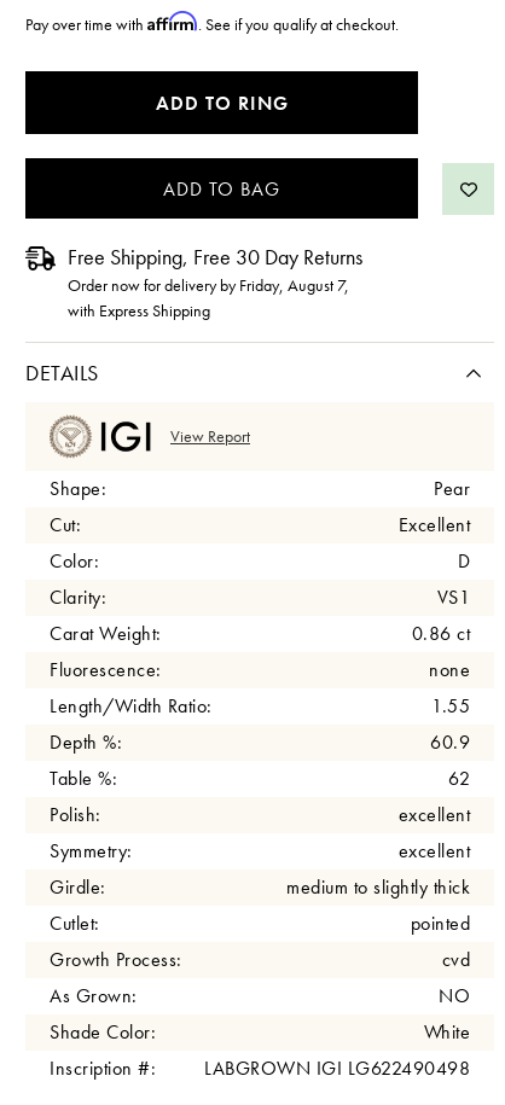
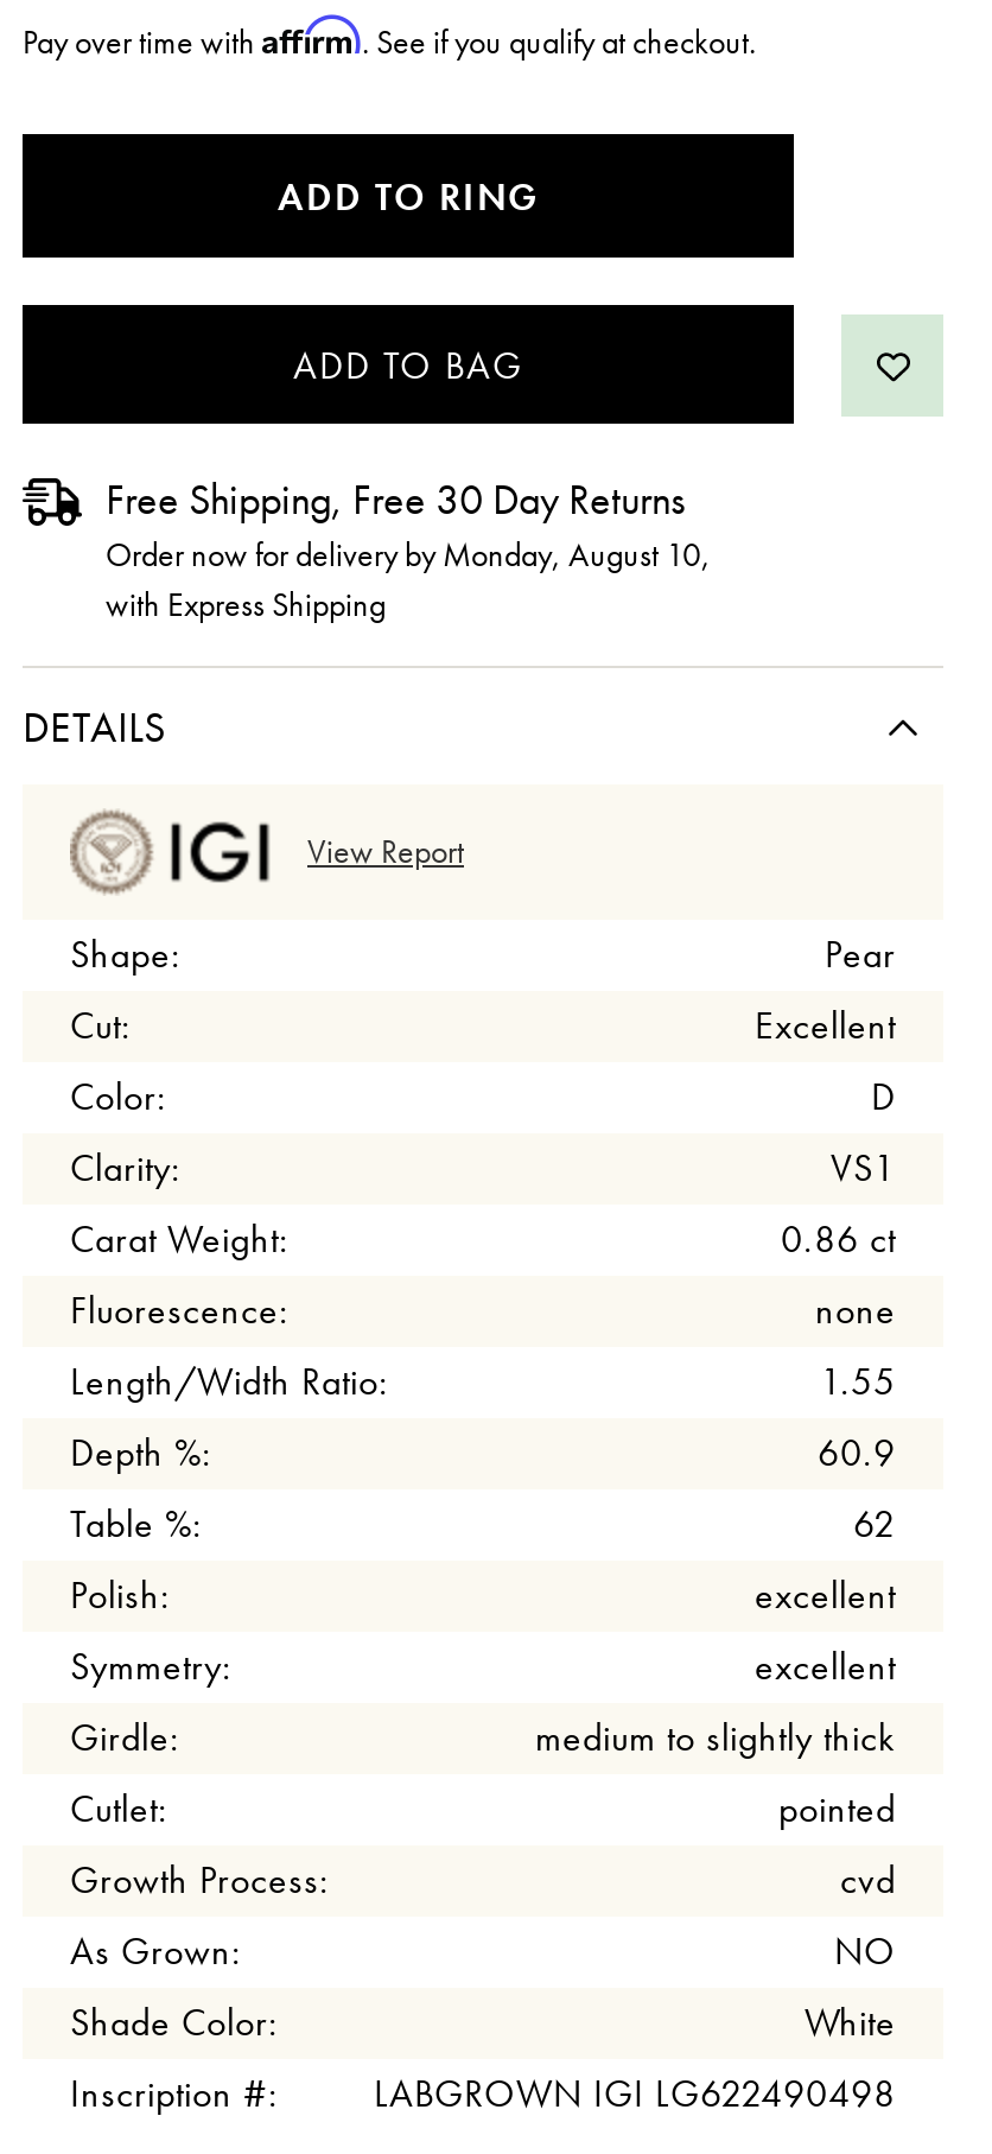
- Order now for delivery by Friday, August 7,
+ Order now for delivery by Monday, August 10,
